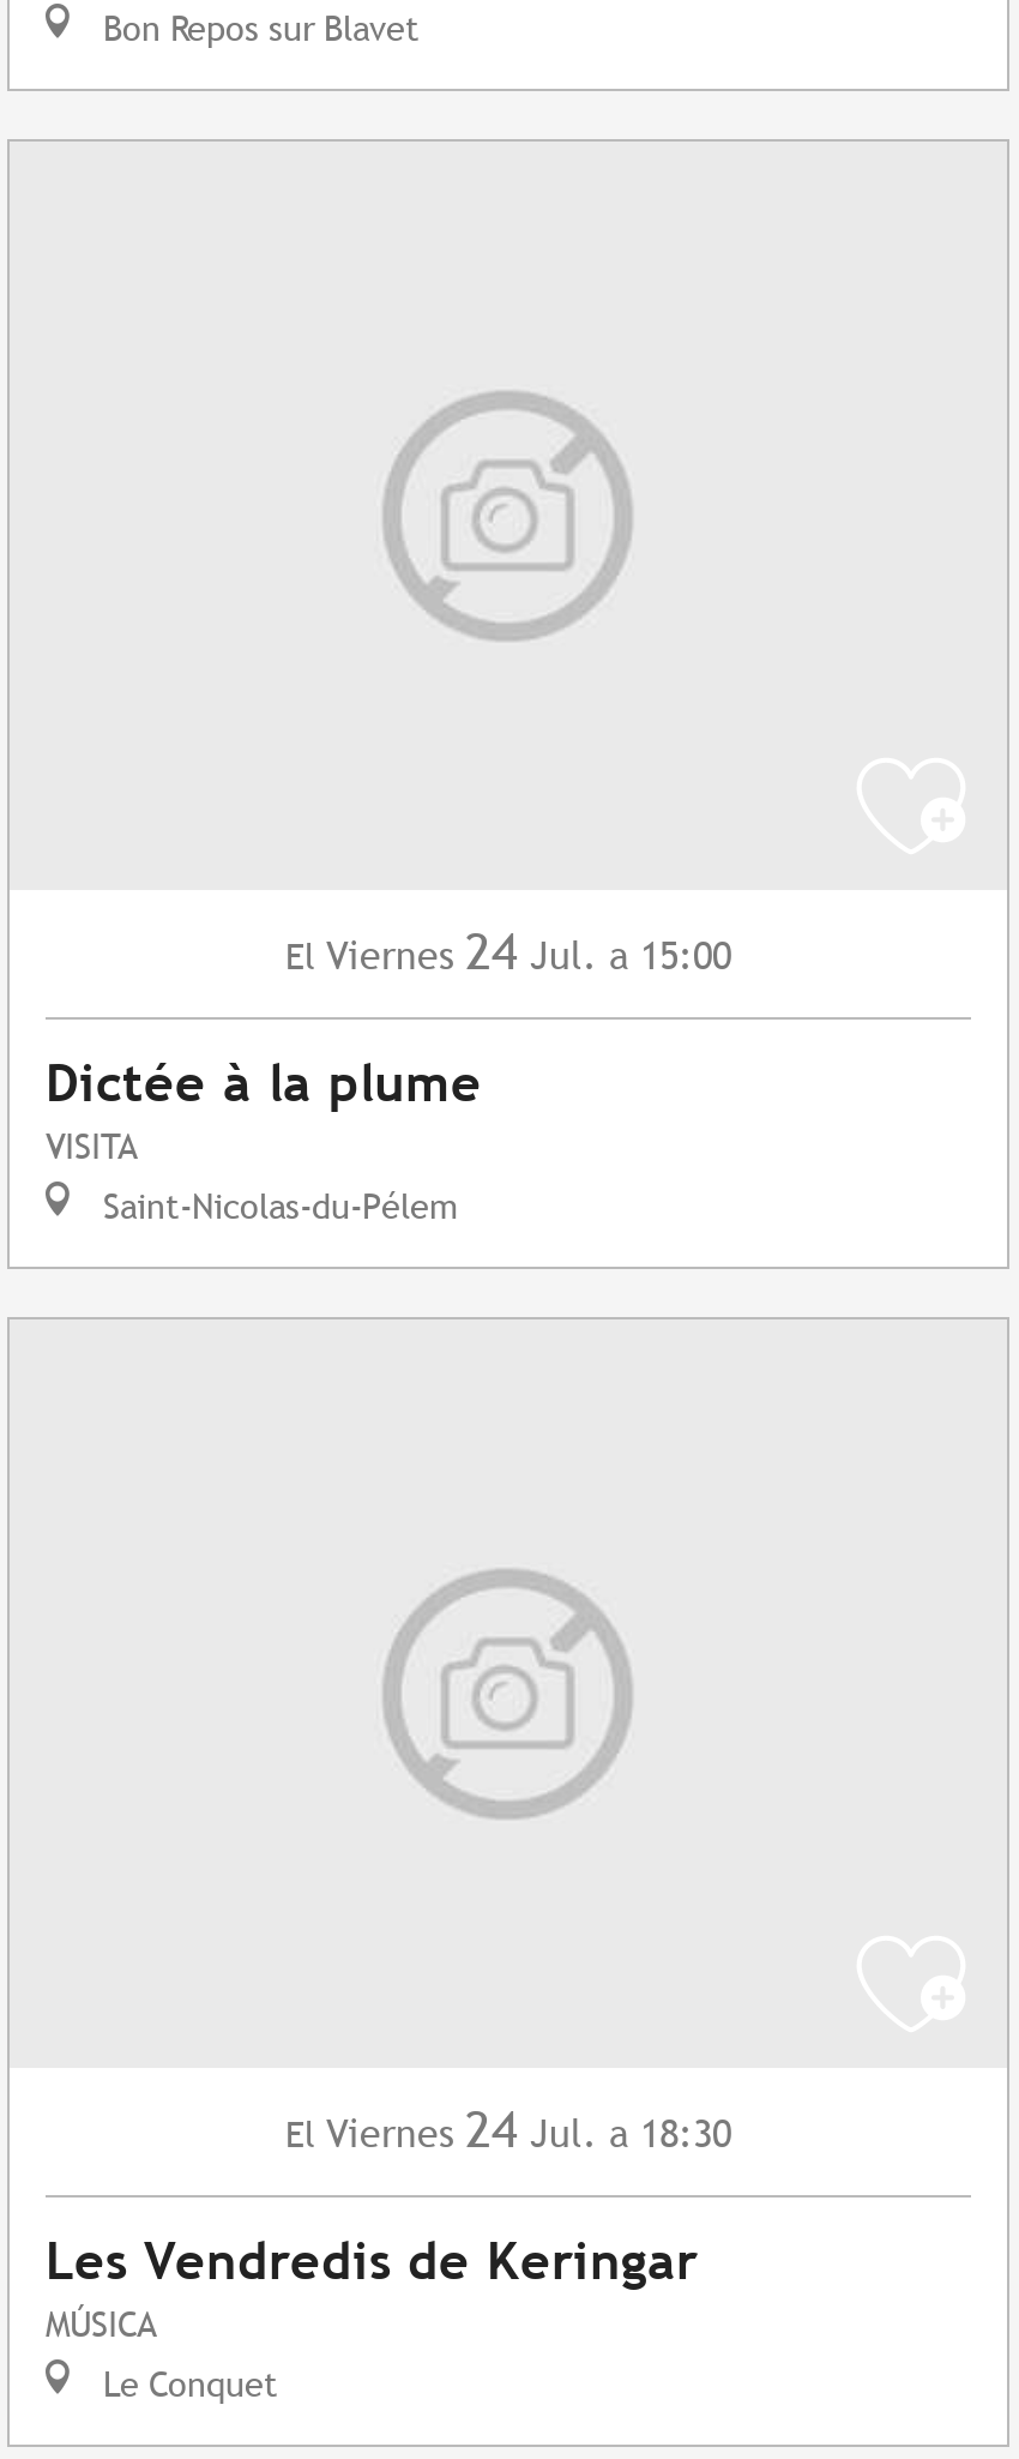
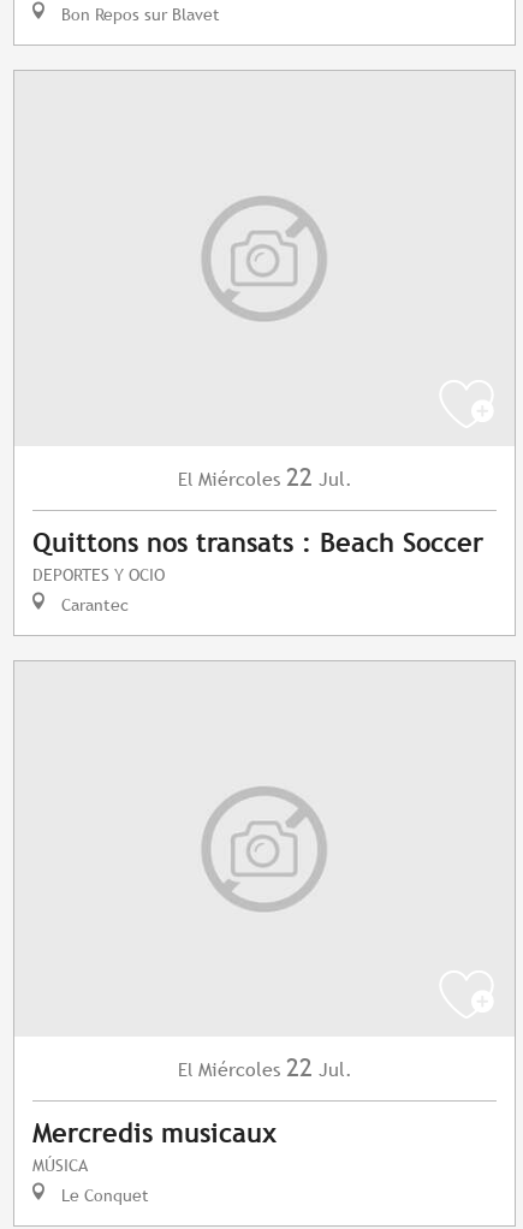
- El Viernes 24 Jul. a 15:00
+ El Miércoles 22 Jul.

- Dictée à la plume
- VISITA
+ Quittons nos transats : Beach Soccer
+ DEPORTES Y OCIO

- Saint-Nicolas-du-Pélem
+ Carantec

- El Viernes 24 Jul. a 18:30
+ El Miércoles 22 Jul.

- Les Vendredis de Keringar
+ Mercredis musicaux
